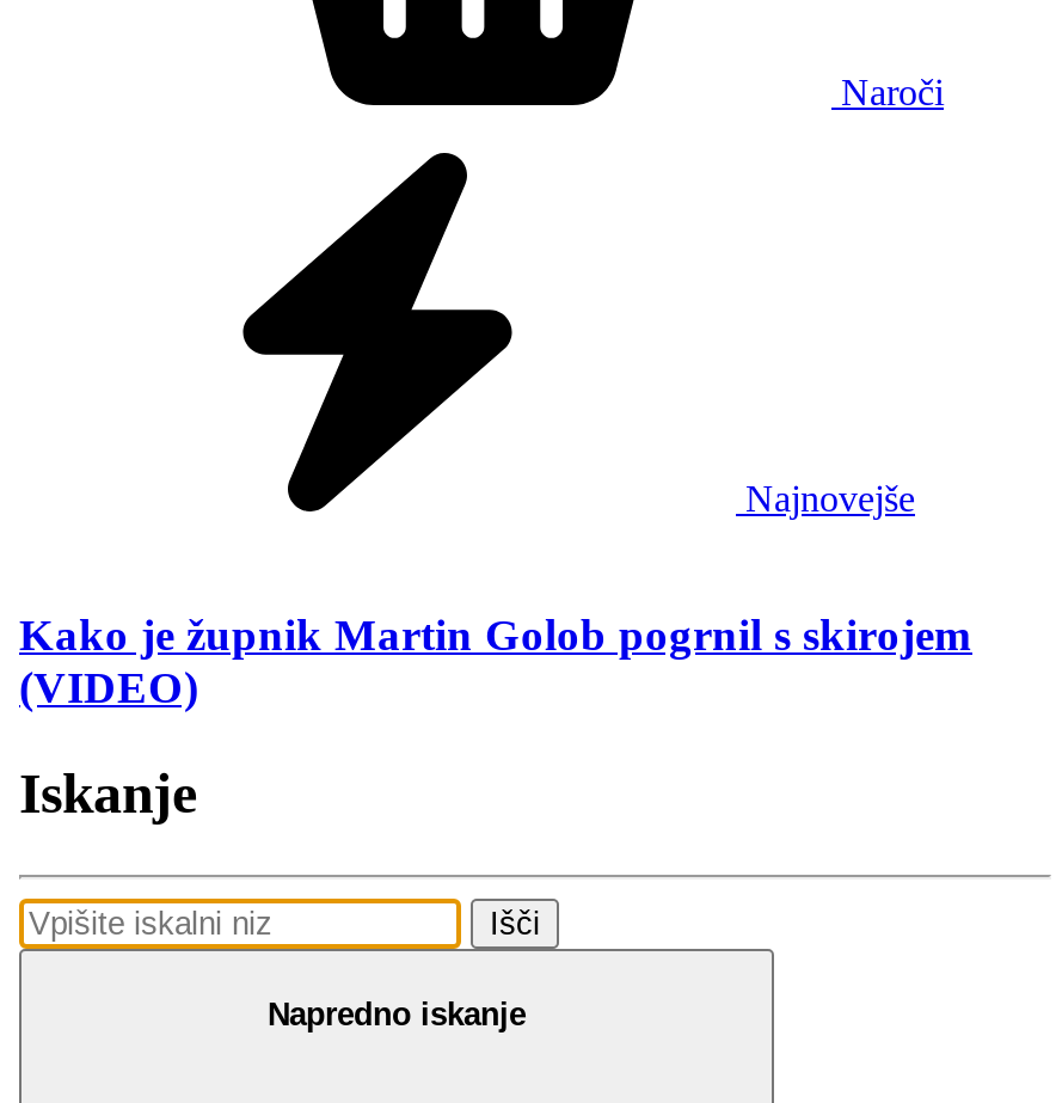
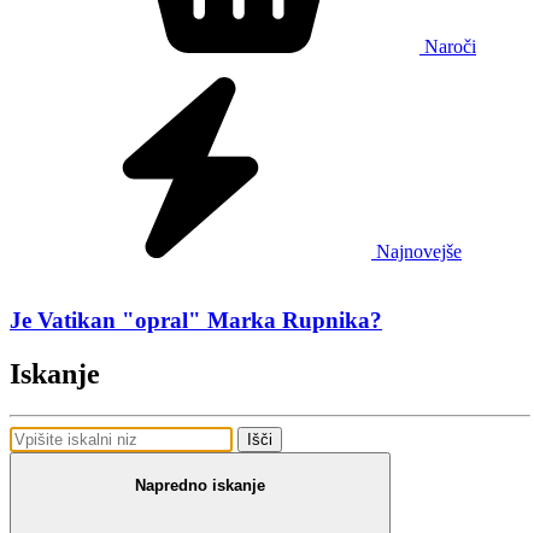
- Kako je župnik Martin Golob pogrnil s skirojem
- (VIDEO)
+ Je Vatikan "opral" Marka Rupnika?
